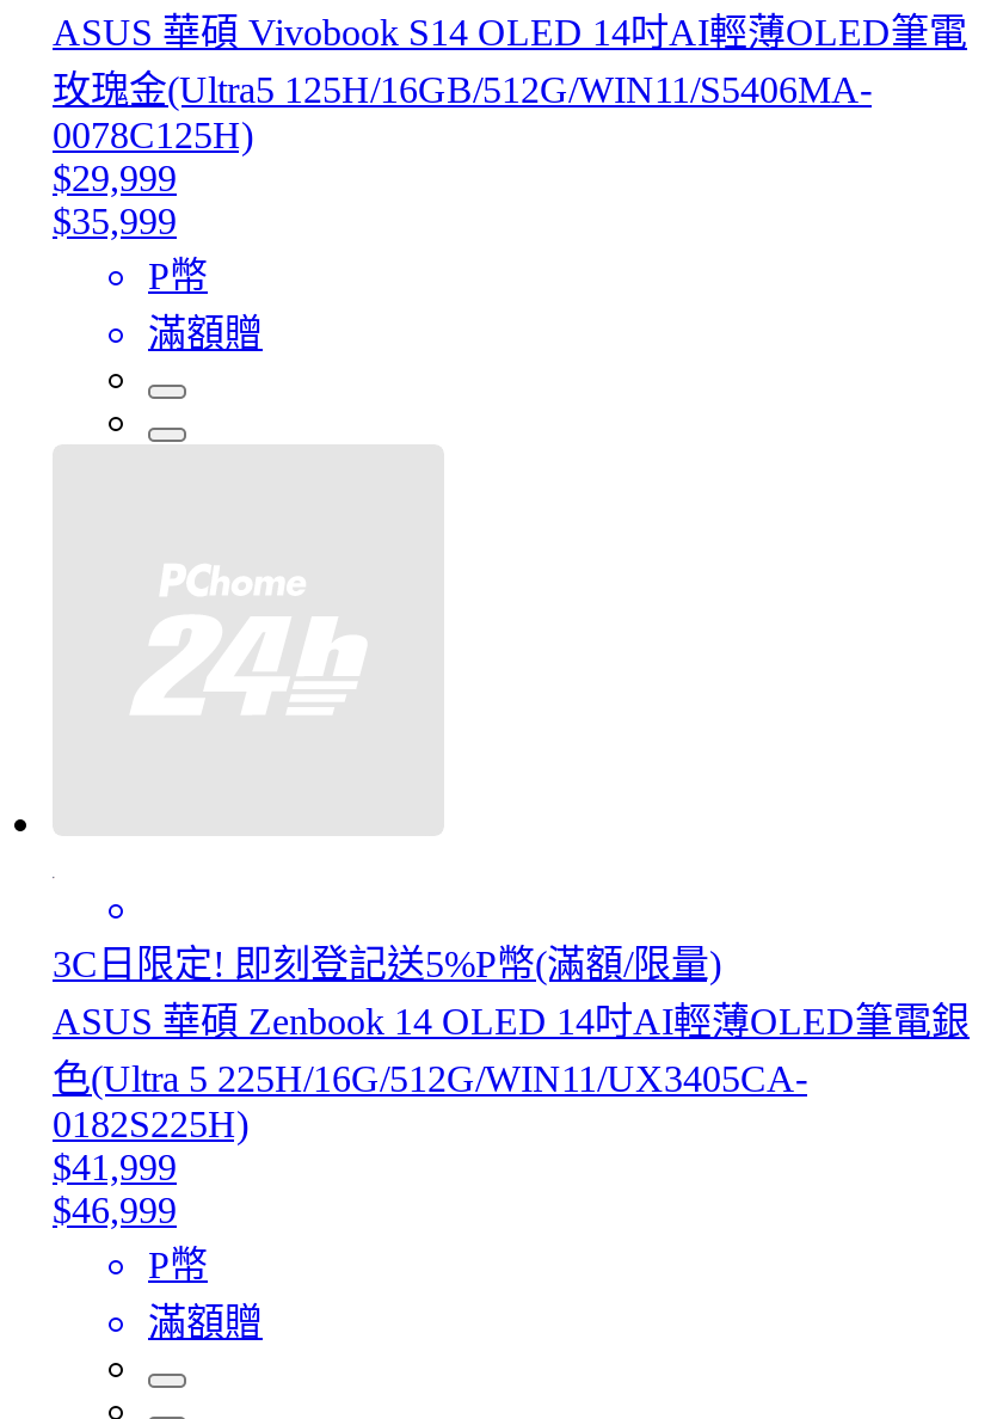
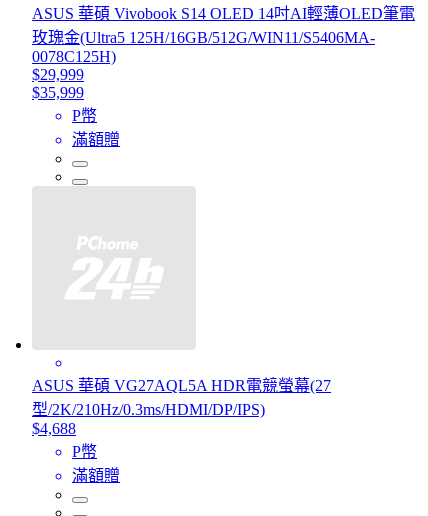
- 3C日限定! 即刻登記送5%P幣(滿額/限量)
- ASUS 華碩 Zenbook 14 OLED 14吋AI輕薄OLED筆電銀
- 色(Ultra 5 225H/16G/512G/WIN11/UX3405CA-
- 0182S225H)
- $41,999
- $46,999
+ ASUS 華碩 VG27AQL5A HDR電競螢幕(27
+ 型/2K/210Hz/0.3ms/HDMI/DP/IPS)
+ $4,688
